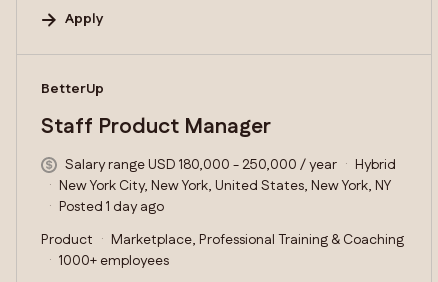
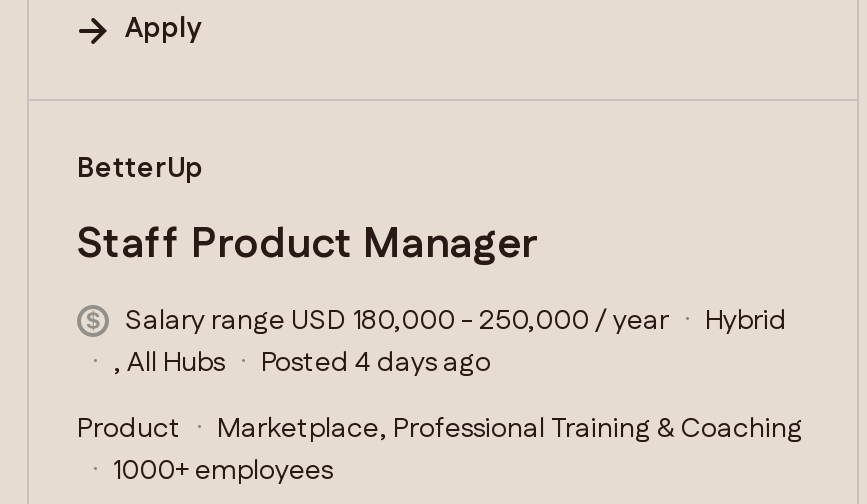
- New York City, New York, United States, New York, NY
- Posted 1 day ago
+ , All Hubs
+ Posted 4 days ago
